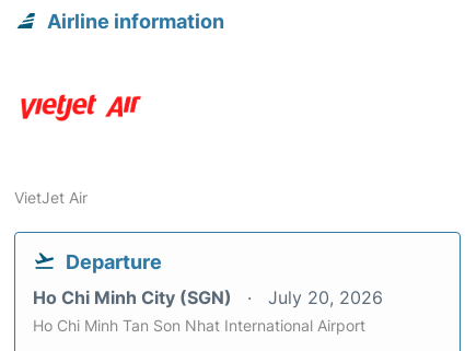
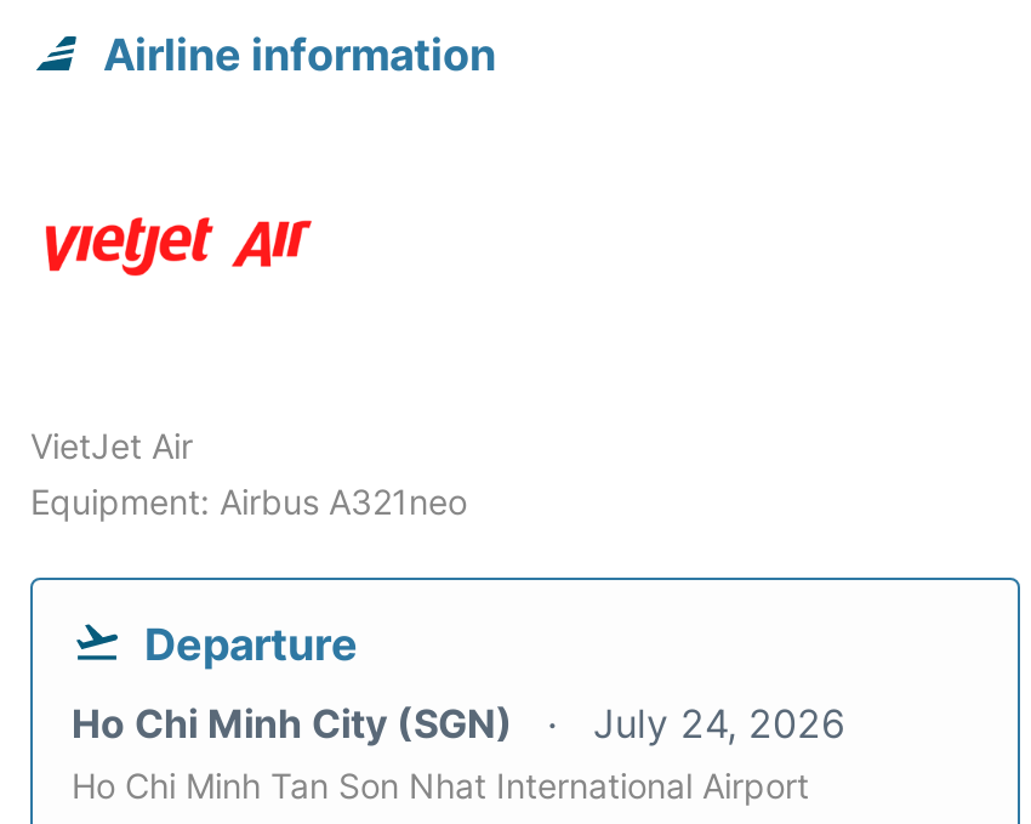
+ Equipment: Airbus A321neo

- Ho Chi Minh City (SGN) July 20, 2026
+ Ho Chi Minh City (SGN) July 24, 2026
